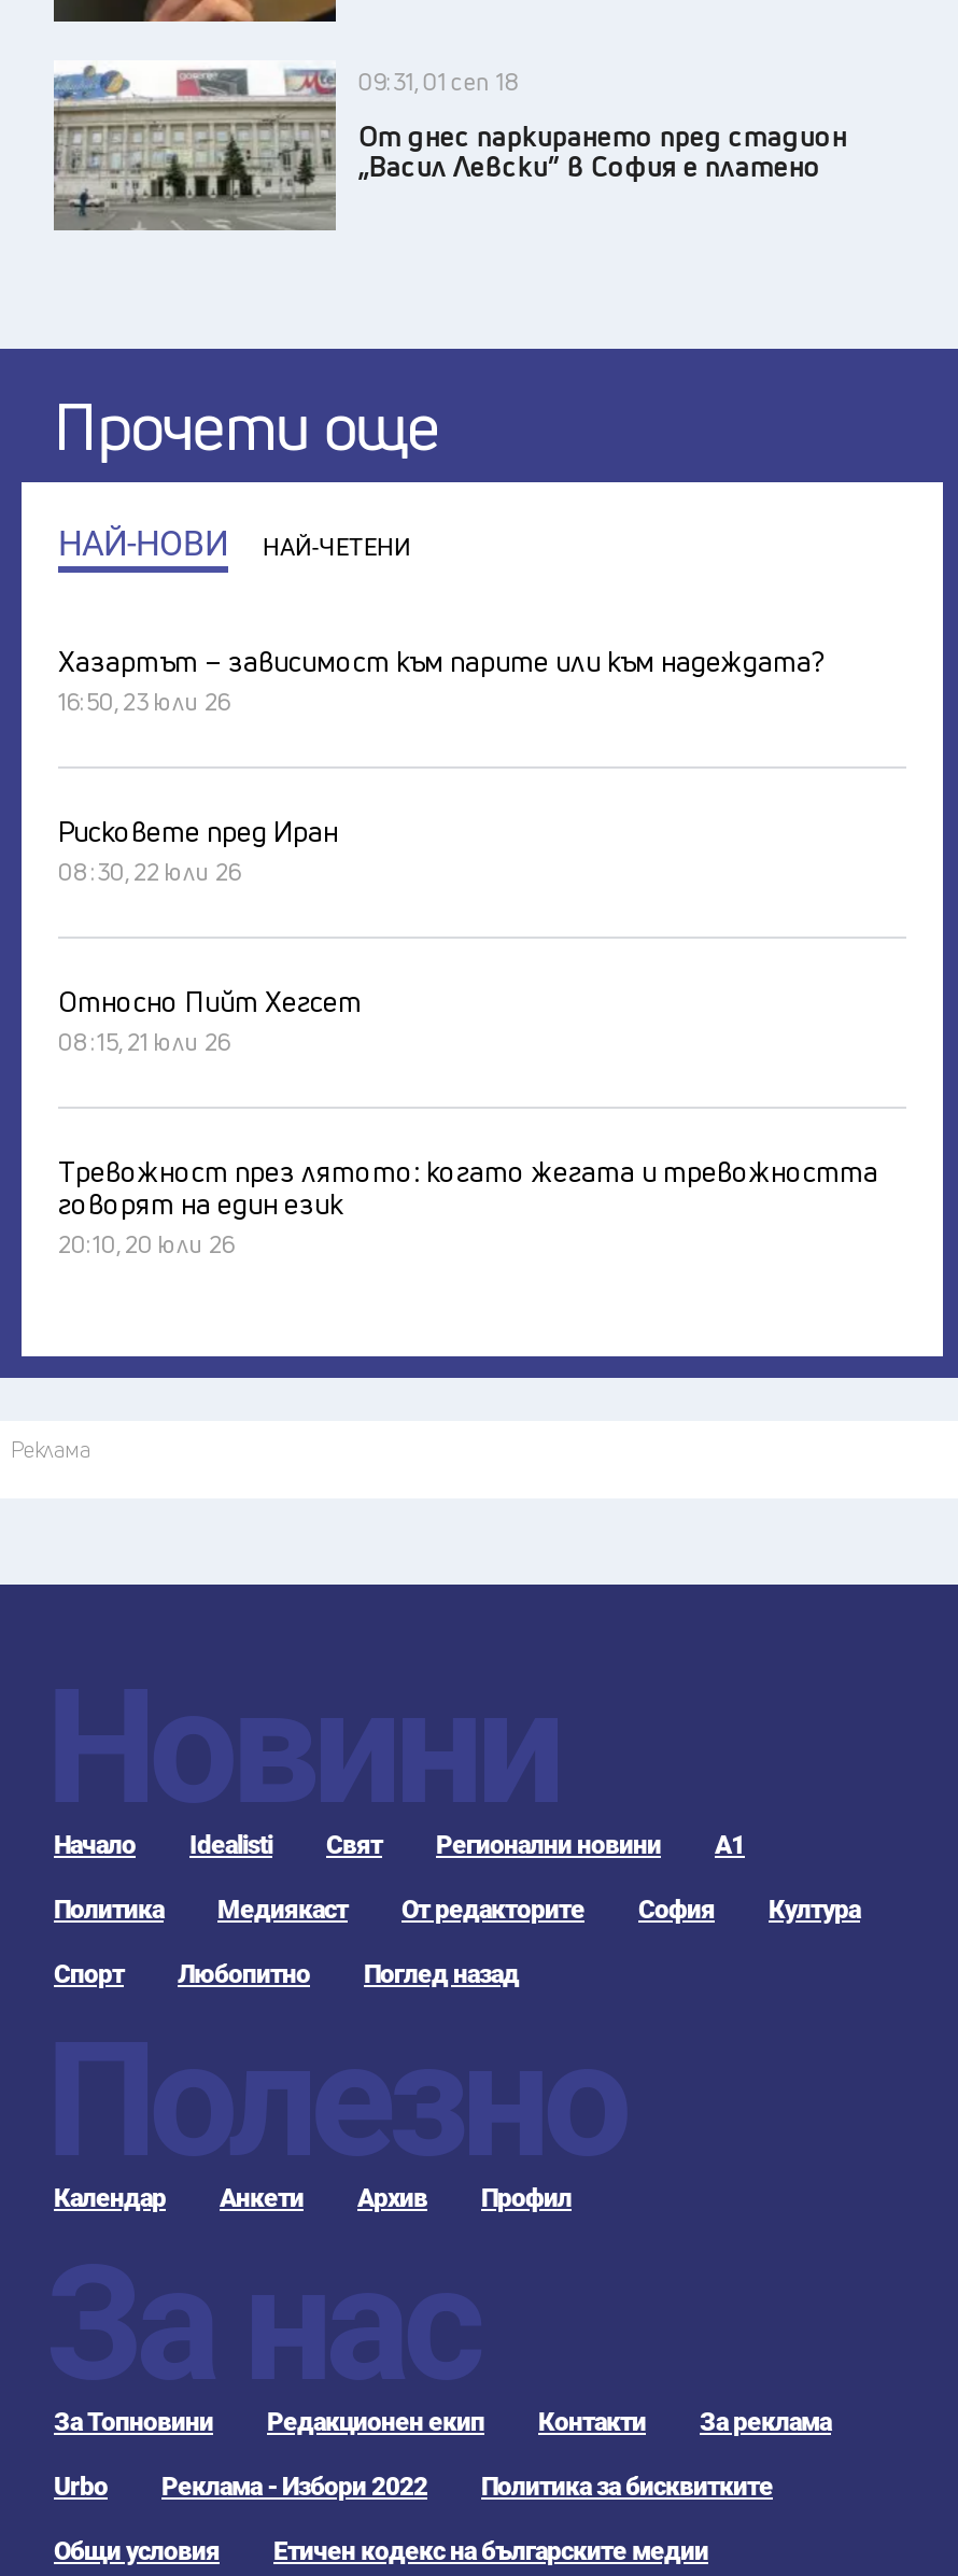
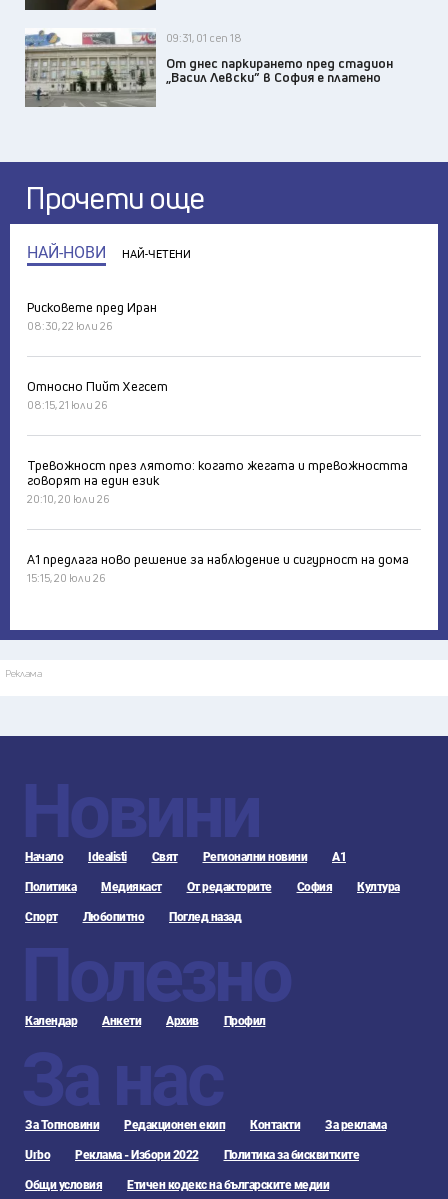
- Хазартът – зависимост към парите или към надеждата?
- 16:50, 23 юли 26

moved up: Рисковете пред Иран | 08:30, 22 юли 26 | Относно Пийт Хегсет | 08:15, 21 юли 26 | Тревожност през лятото: когато жегата и тревожността | говорят на един език | 20:10, 20 юли 26

+ А1 предлага ново решение за наблюдение и сигурност на дома
+ 15:15, 20 юли 26
